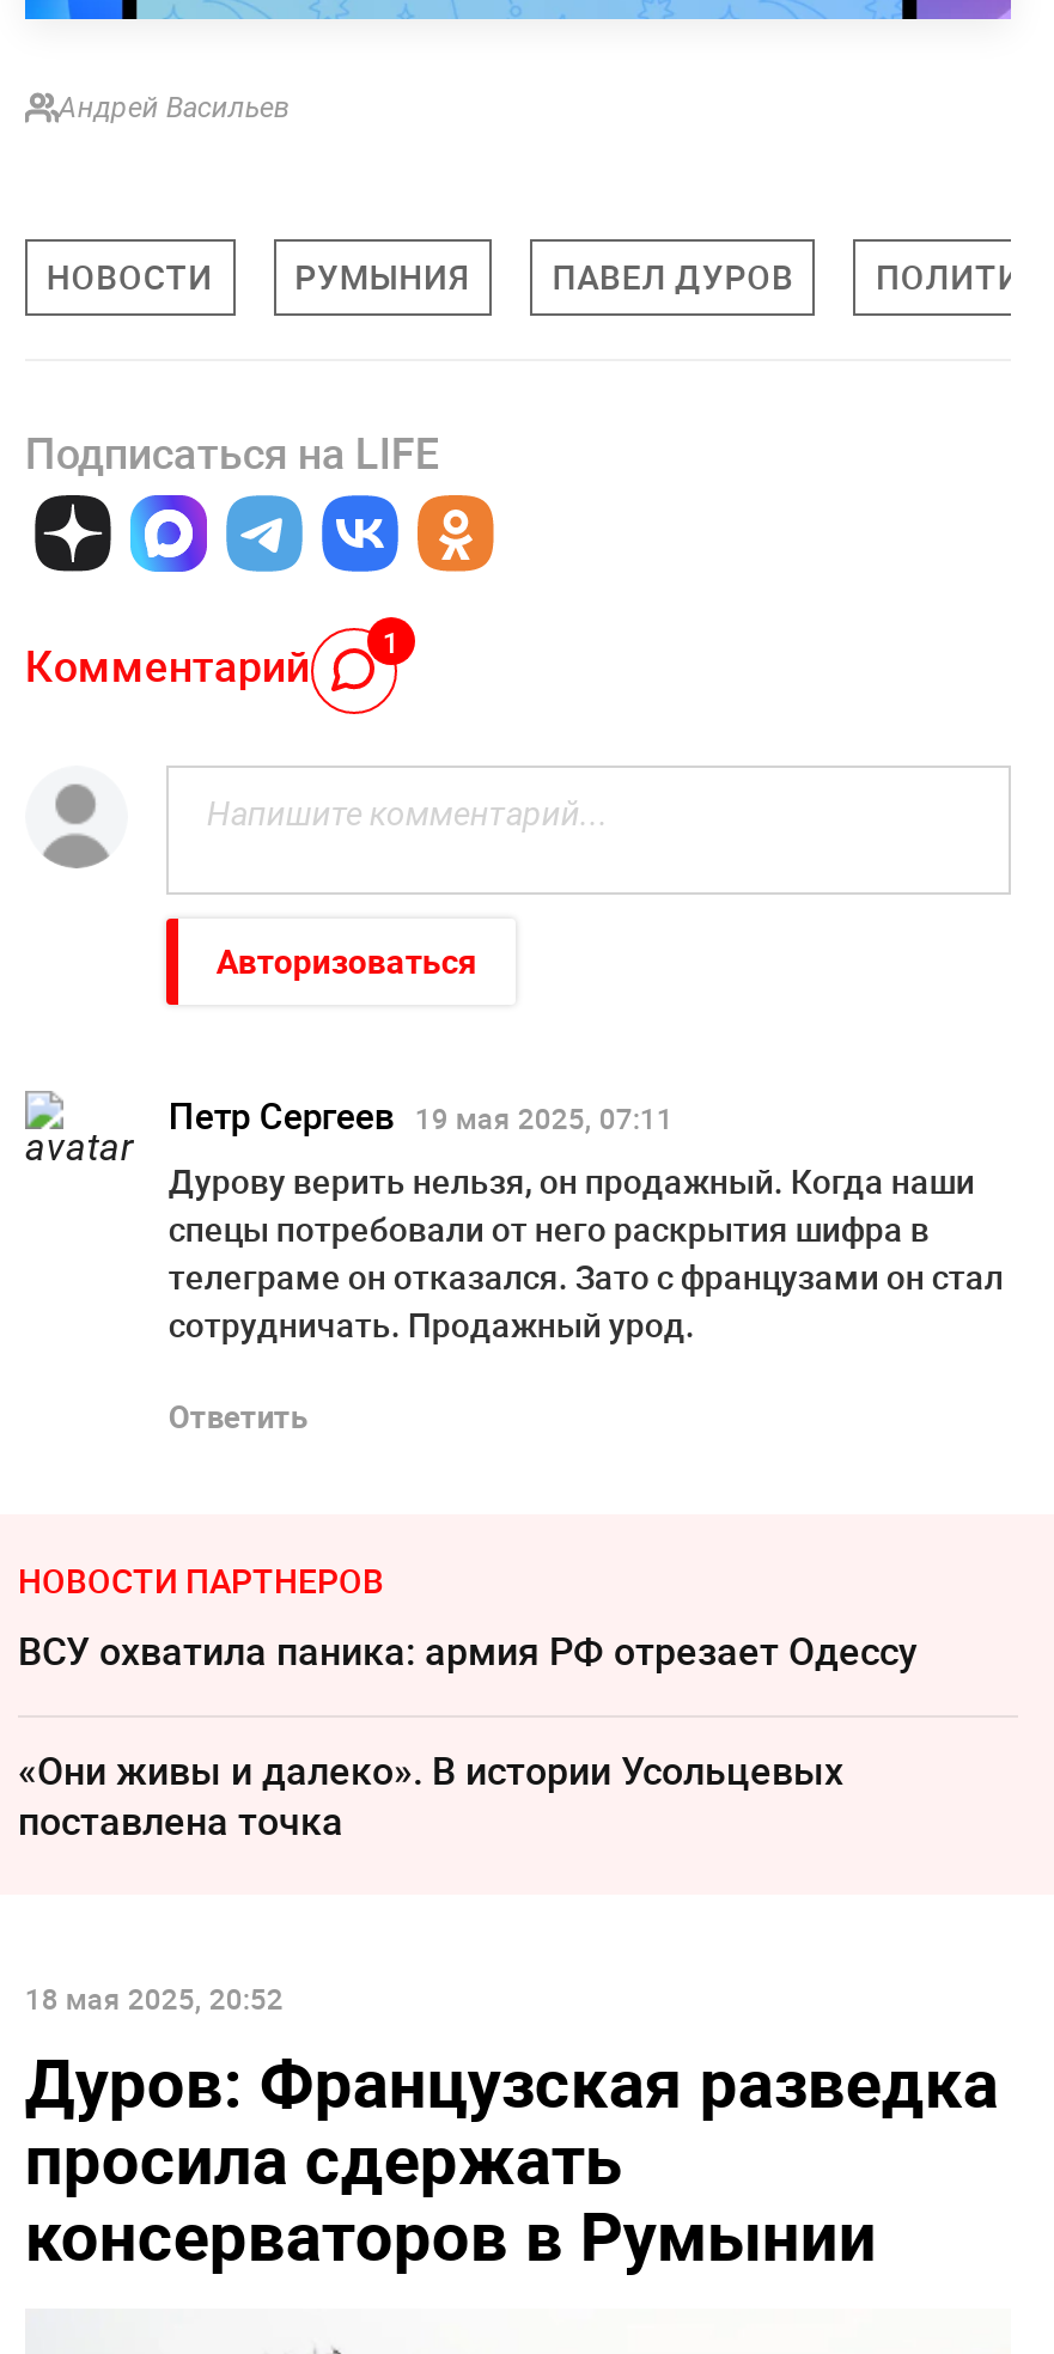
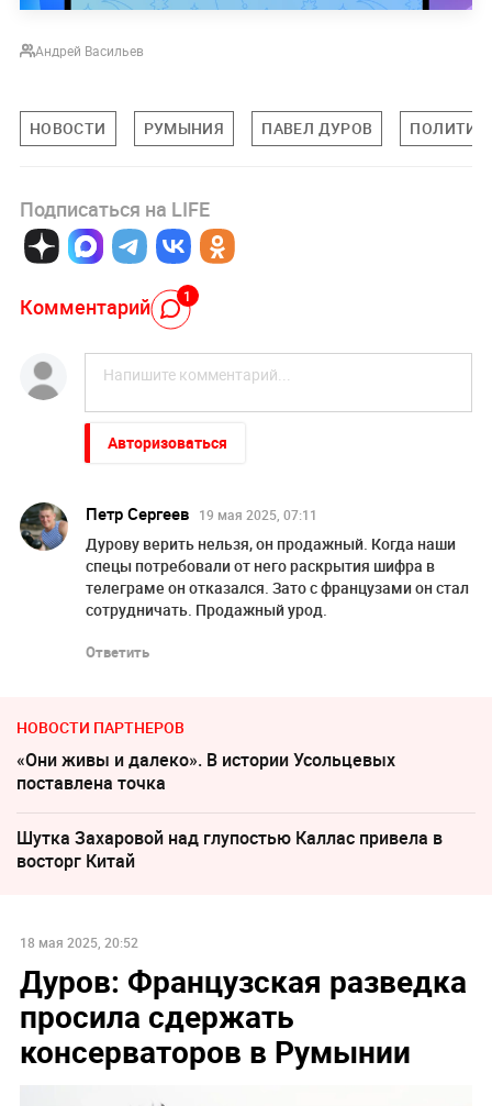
- [image]
+ [image]

- ВСУ охватила паника: армия РФ отрезает Одессу

moved up: «Они живы и далеко». В истории Усольцевых | поставлена точка

+ Шутка Захаровой над глупостью Каллас привела в
+ восторг Китай
